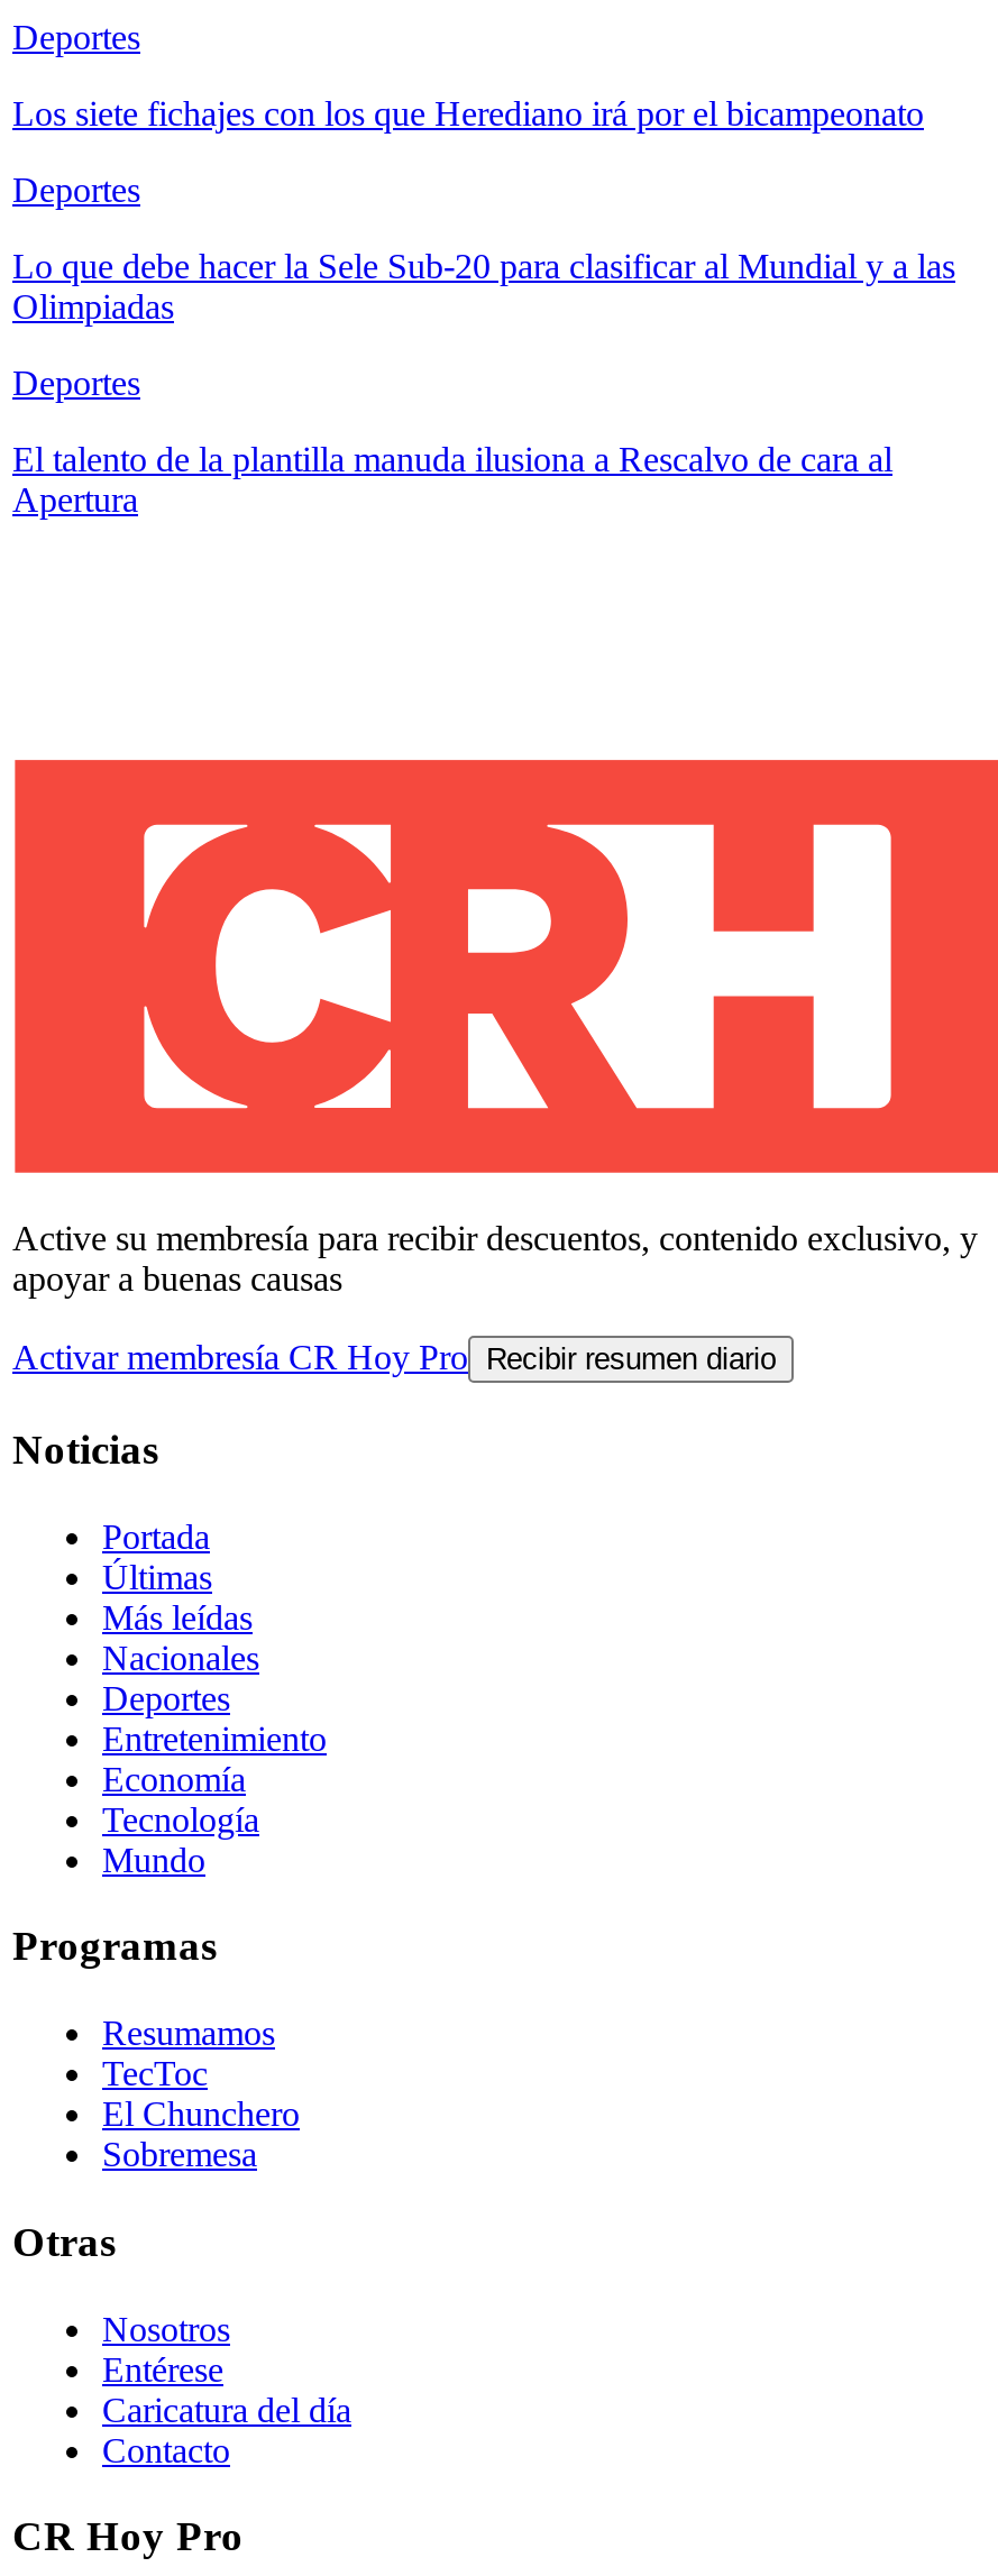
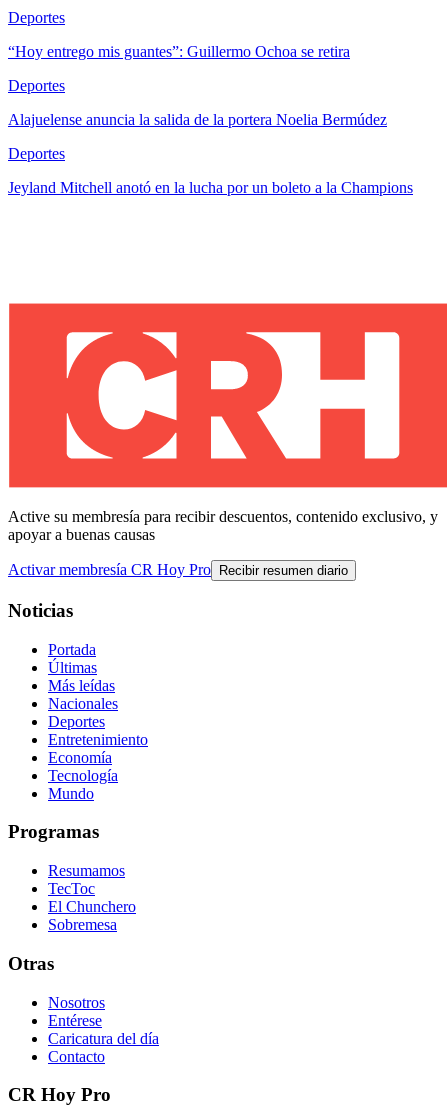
- Los siete fichajes con los que Herediano irá por el bicampeonato
+ “Hoy entrego mis guantes”: Guillermo Ochoa se retira

- Lo que debe hacer la Sele Sub-20 para clasificar al Mundial y a las
- Olimpiadas
+ Alajuelense anuncia la salida de la portera Noelia Bermúdez

- El talento de la plantilla manuda ilusiona a Rescalvo de cara al
- Apertura
+ Jeyland Mitchell anotó en la lucha por un boleto a la Champions
